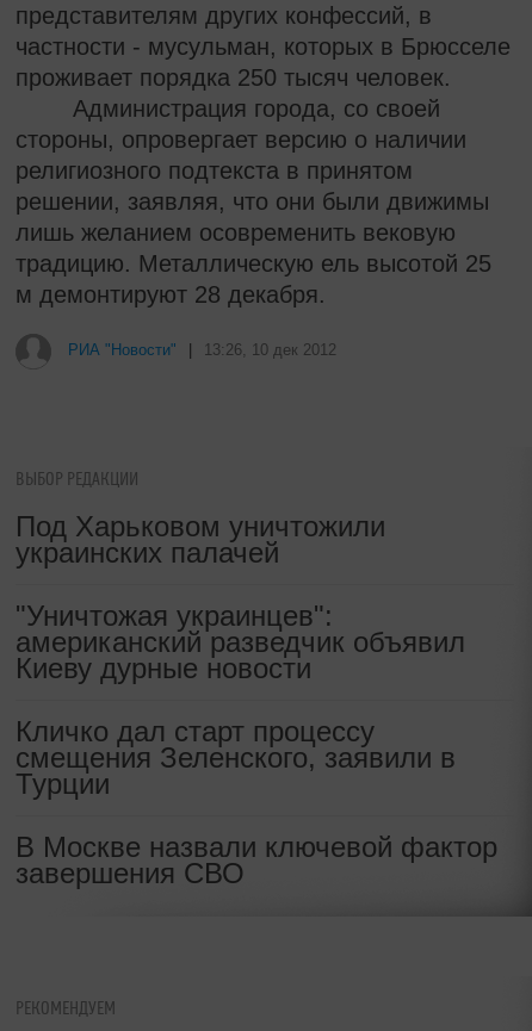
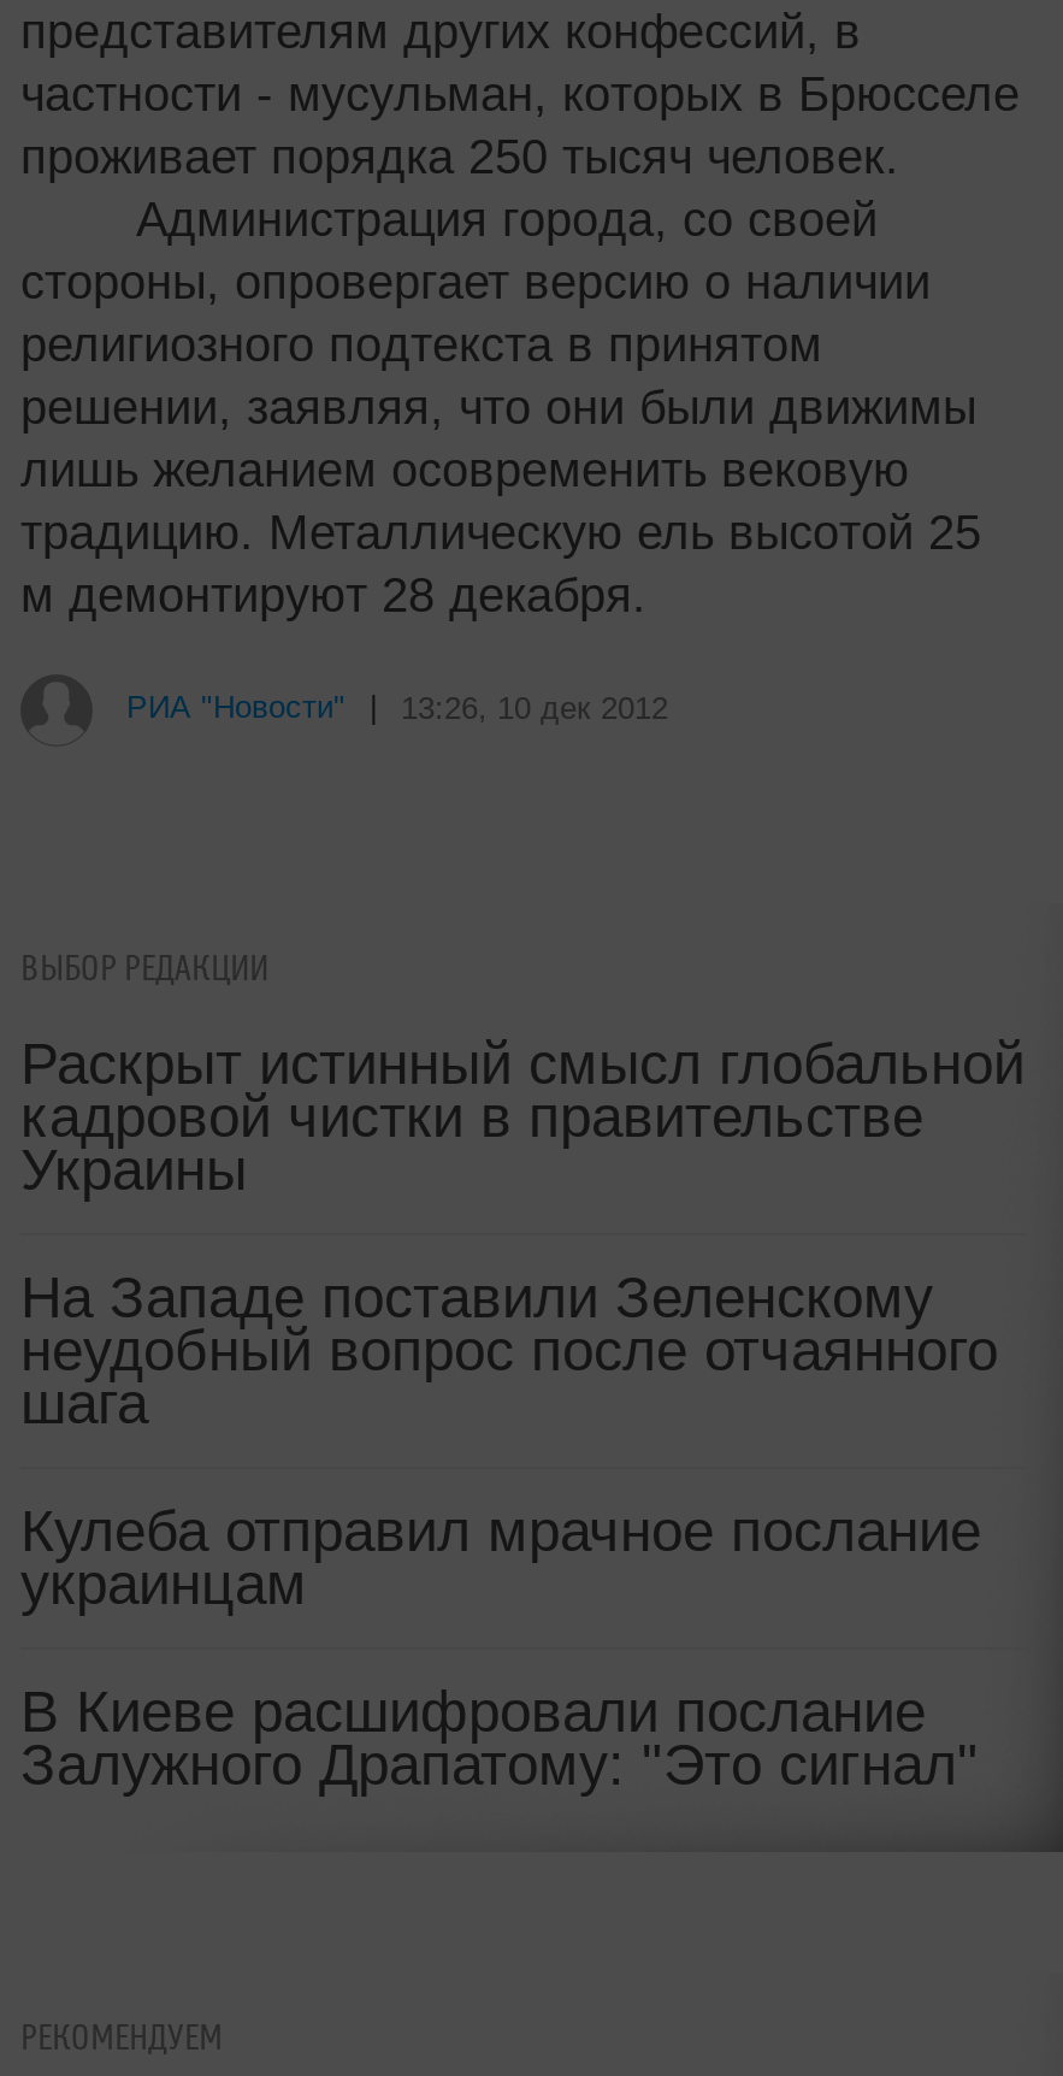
- Под Харьковом уничтожили
- украинских палачей
+ Раскрыт истинный смысл глобальной
+ кадровой чистки в правительстве
+ Украины

- "Уничтожая украинцев":
- американский разведчик объявил
- Киеву дурные новости
+ На Западе поставили Зеленскому
+ неудобный вопрос после отчаянного
+ шага

- Кличко дал старт процессу
- смещения Зеленского, заявили в
- Турции
+ Кулеба отправил мрачное послание
+ украинцам

- В Москве назвали ключевой фактор
- завершения СВО
+ В Киеве расшифровали послание
+ Залужного Драпатому: "Это сигнал"
